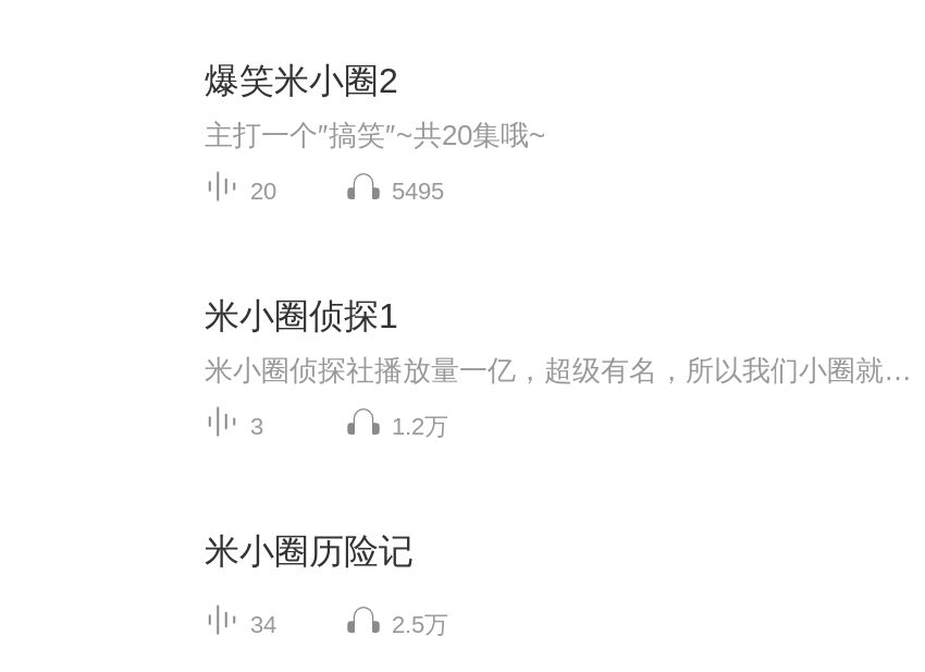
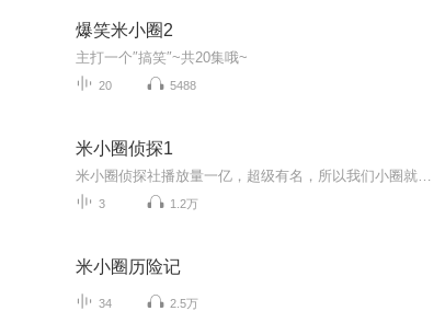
- 5495
+ 5488
